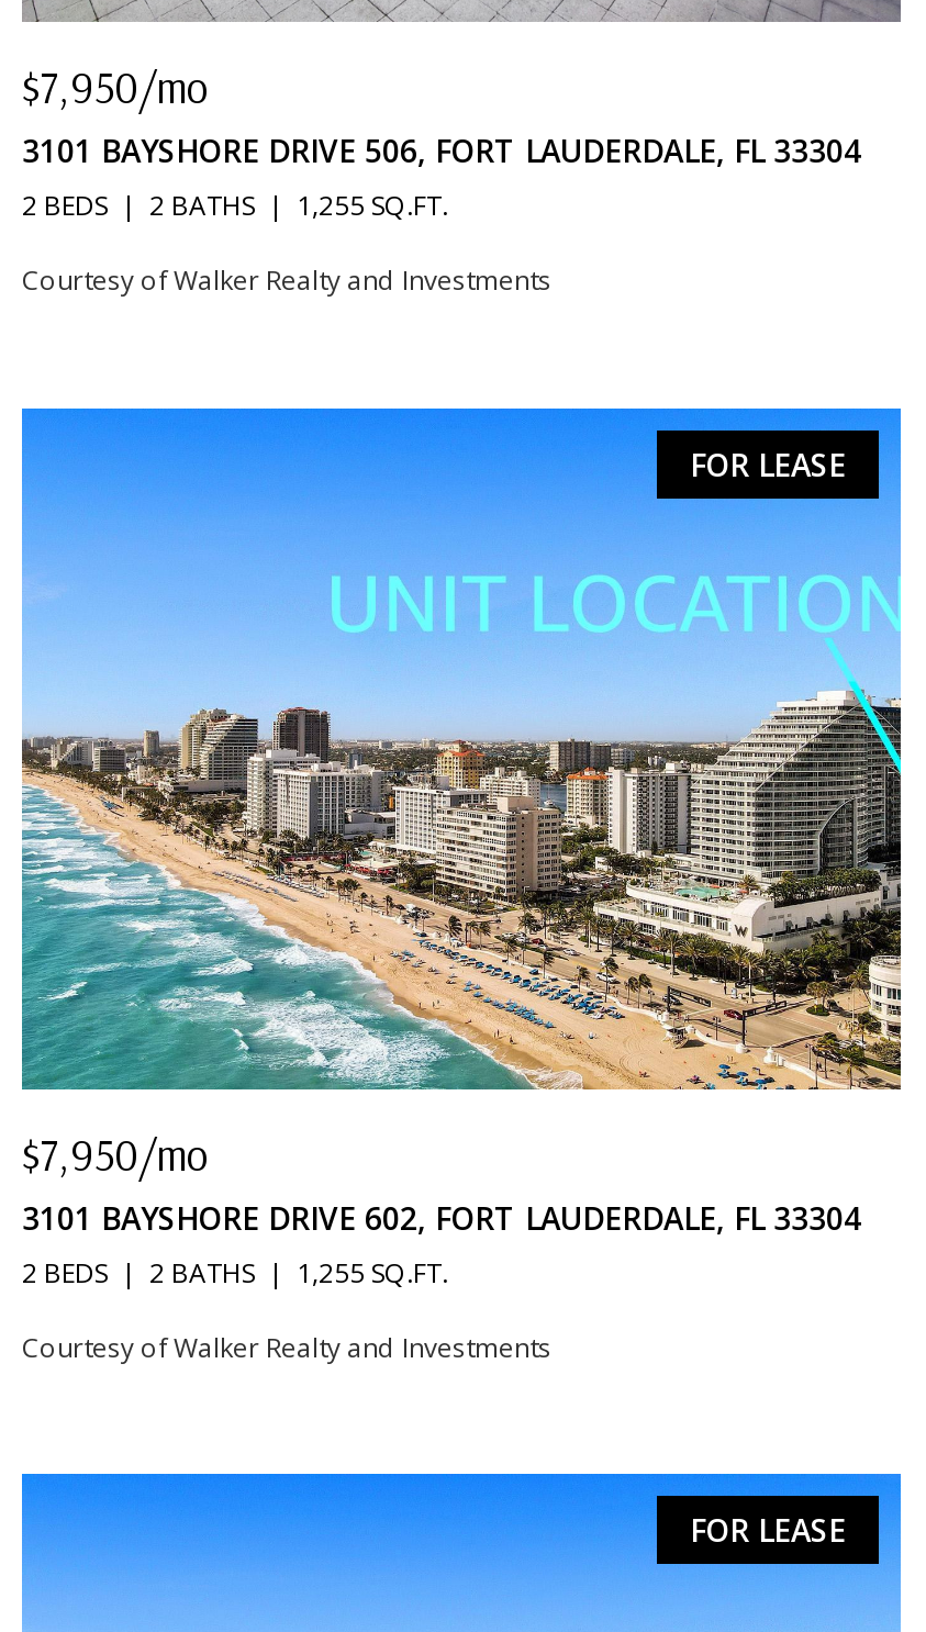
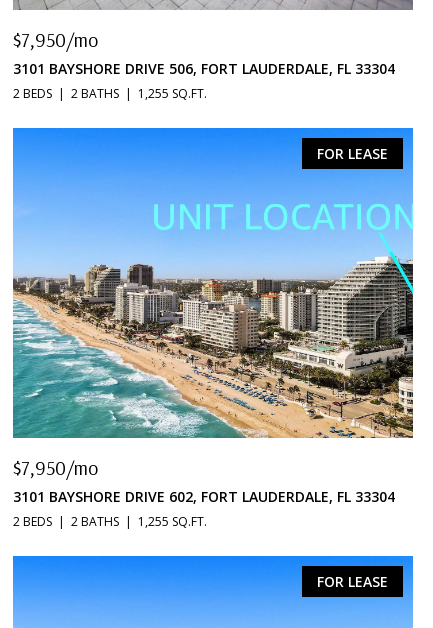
- Courtesy of Walker Realty and Investments

- Courtesy of Walker Realty and Investments
